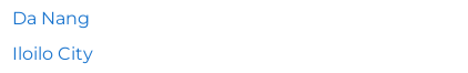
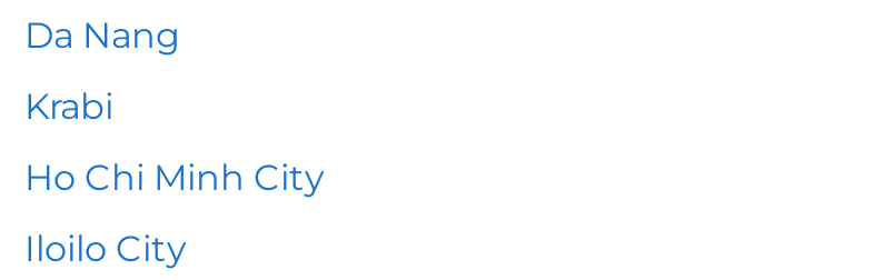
+ Krabi
+ Ho Chi Minh City
